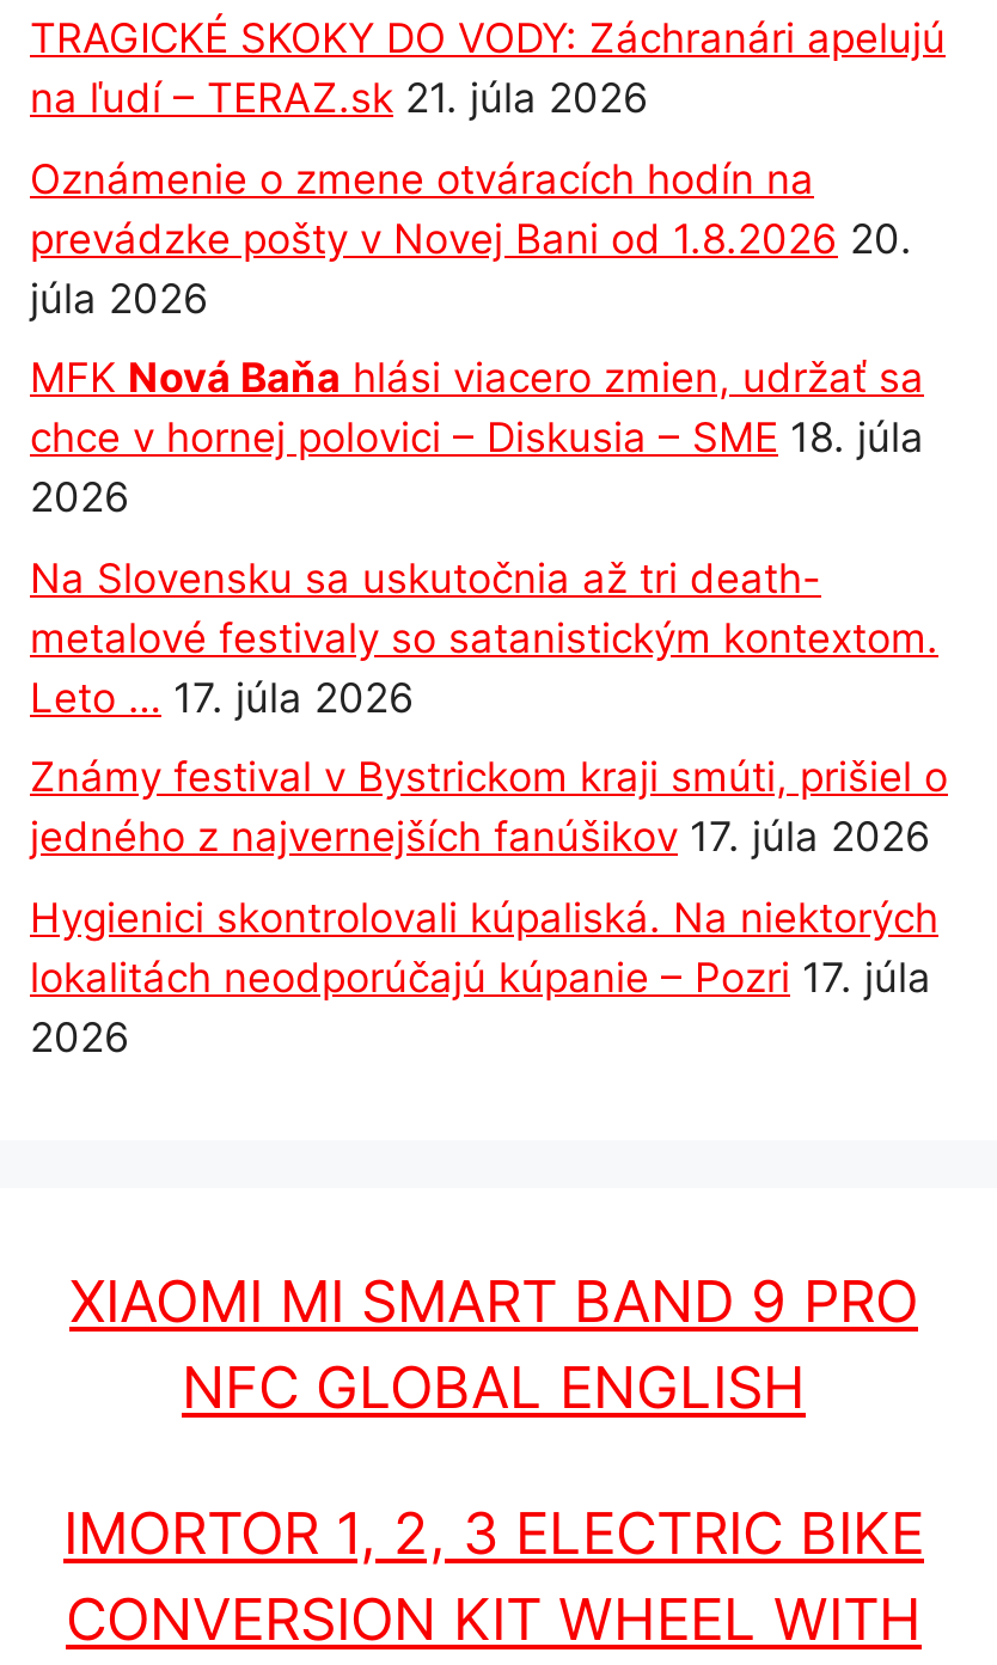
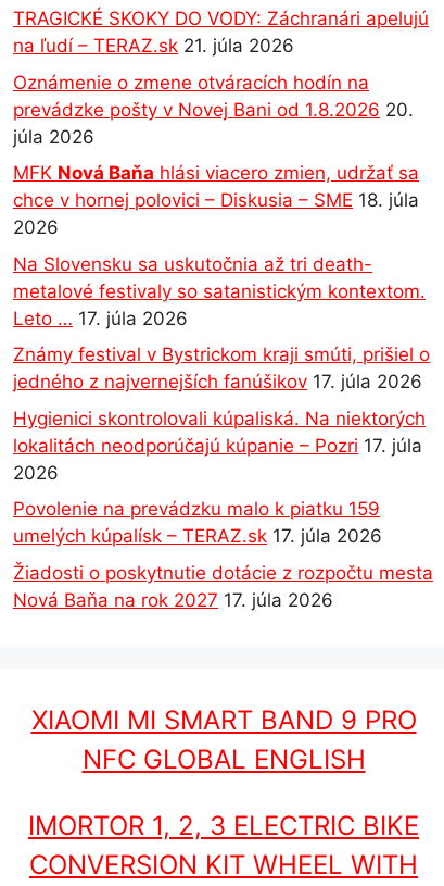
+ Povolenie na prevádzku malo k piatku 159
+ umelých kúpalísk – TERAZ.sk 17. júla 2026
+ Žiadosti o poskytnutie dotácie z rozpočtu mesta
+ Nová Baňa na rok 2027 17. júla 2026
